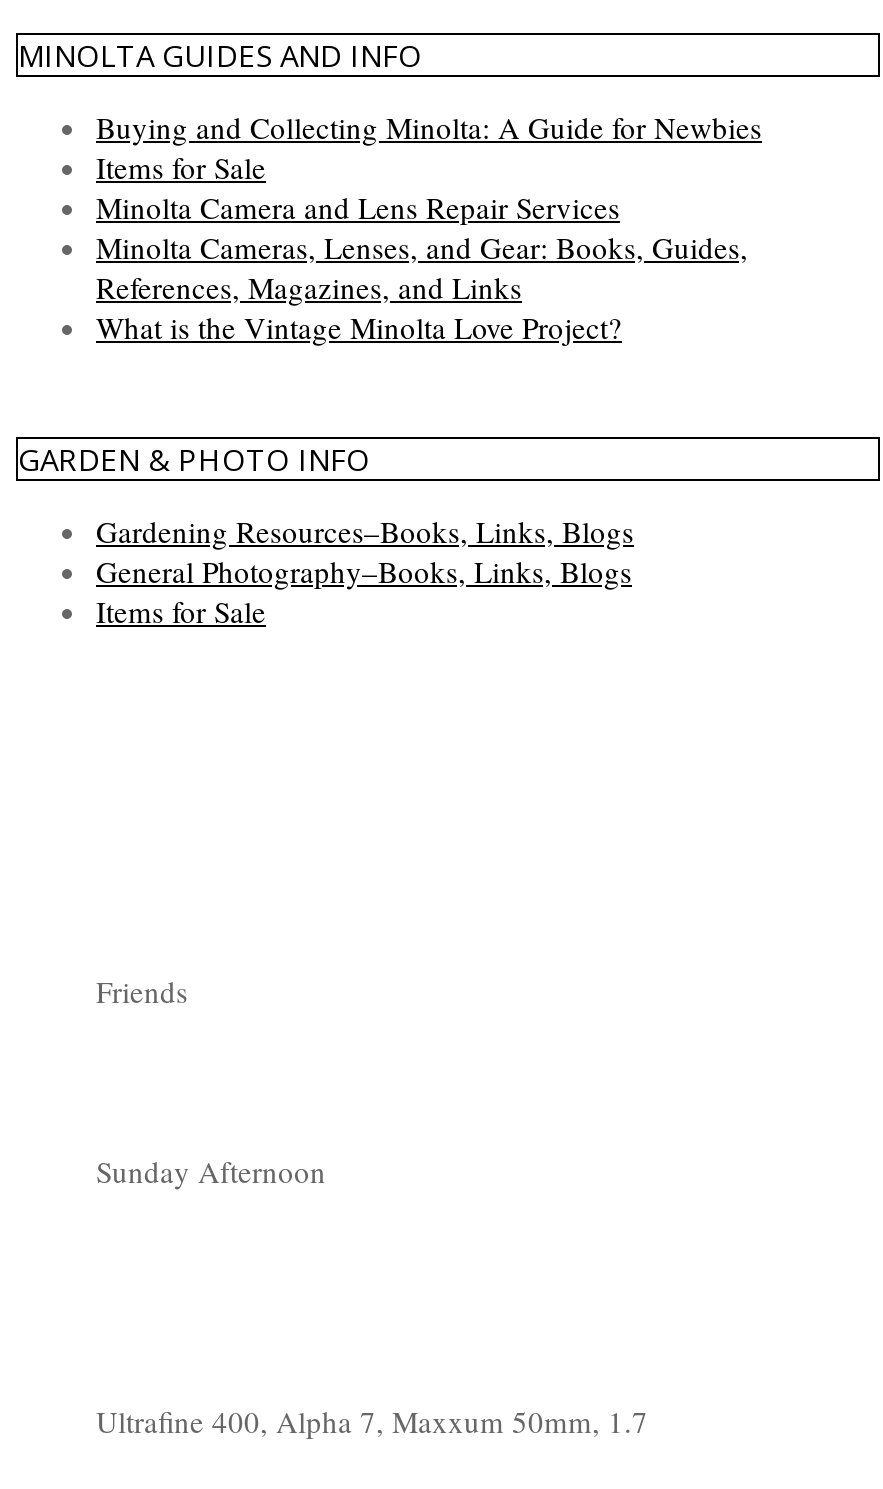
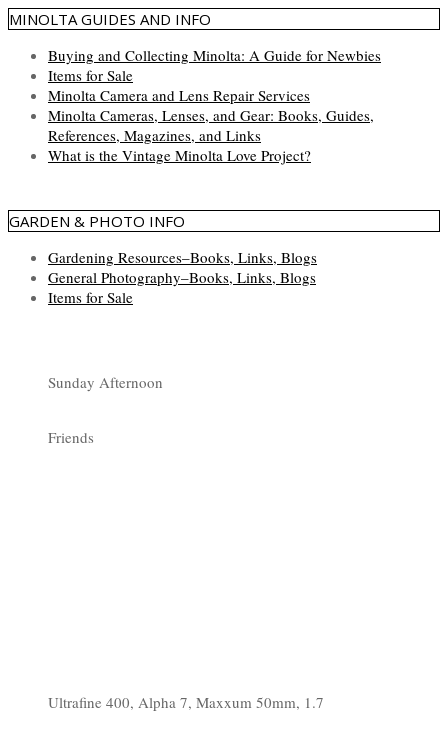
moved down: Friends

moved up: Sunday Afternoon
